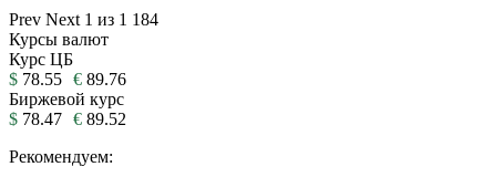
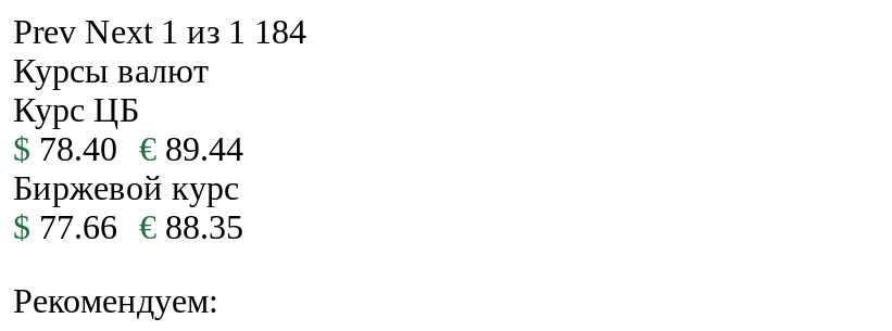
- $ 78.55 € 89.76
+ $ 78.40 € 89.44

- $ 78.47 € 89.52
+ $ 77.66 € 88.35
